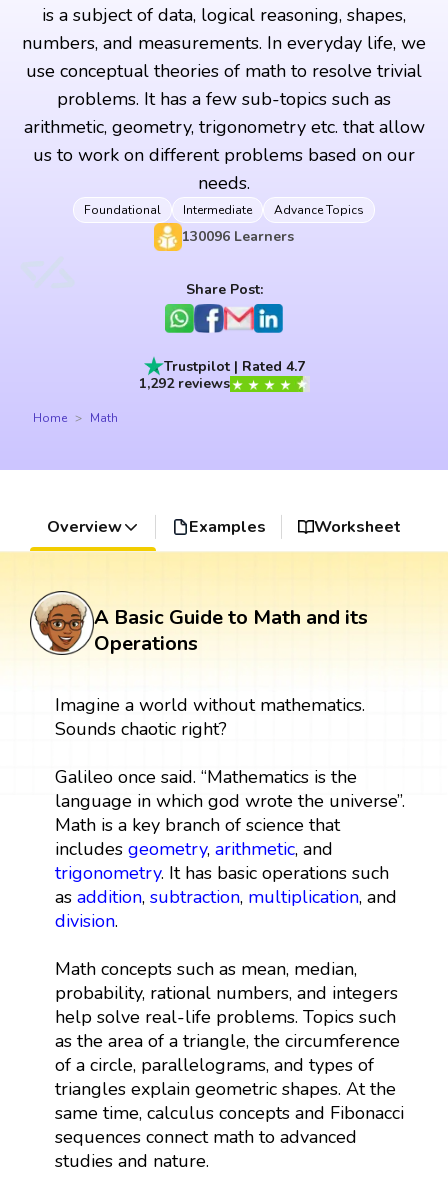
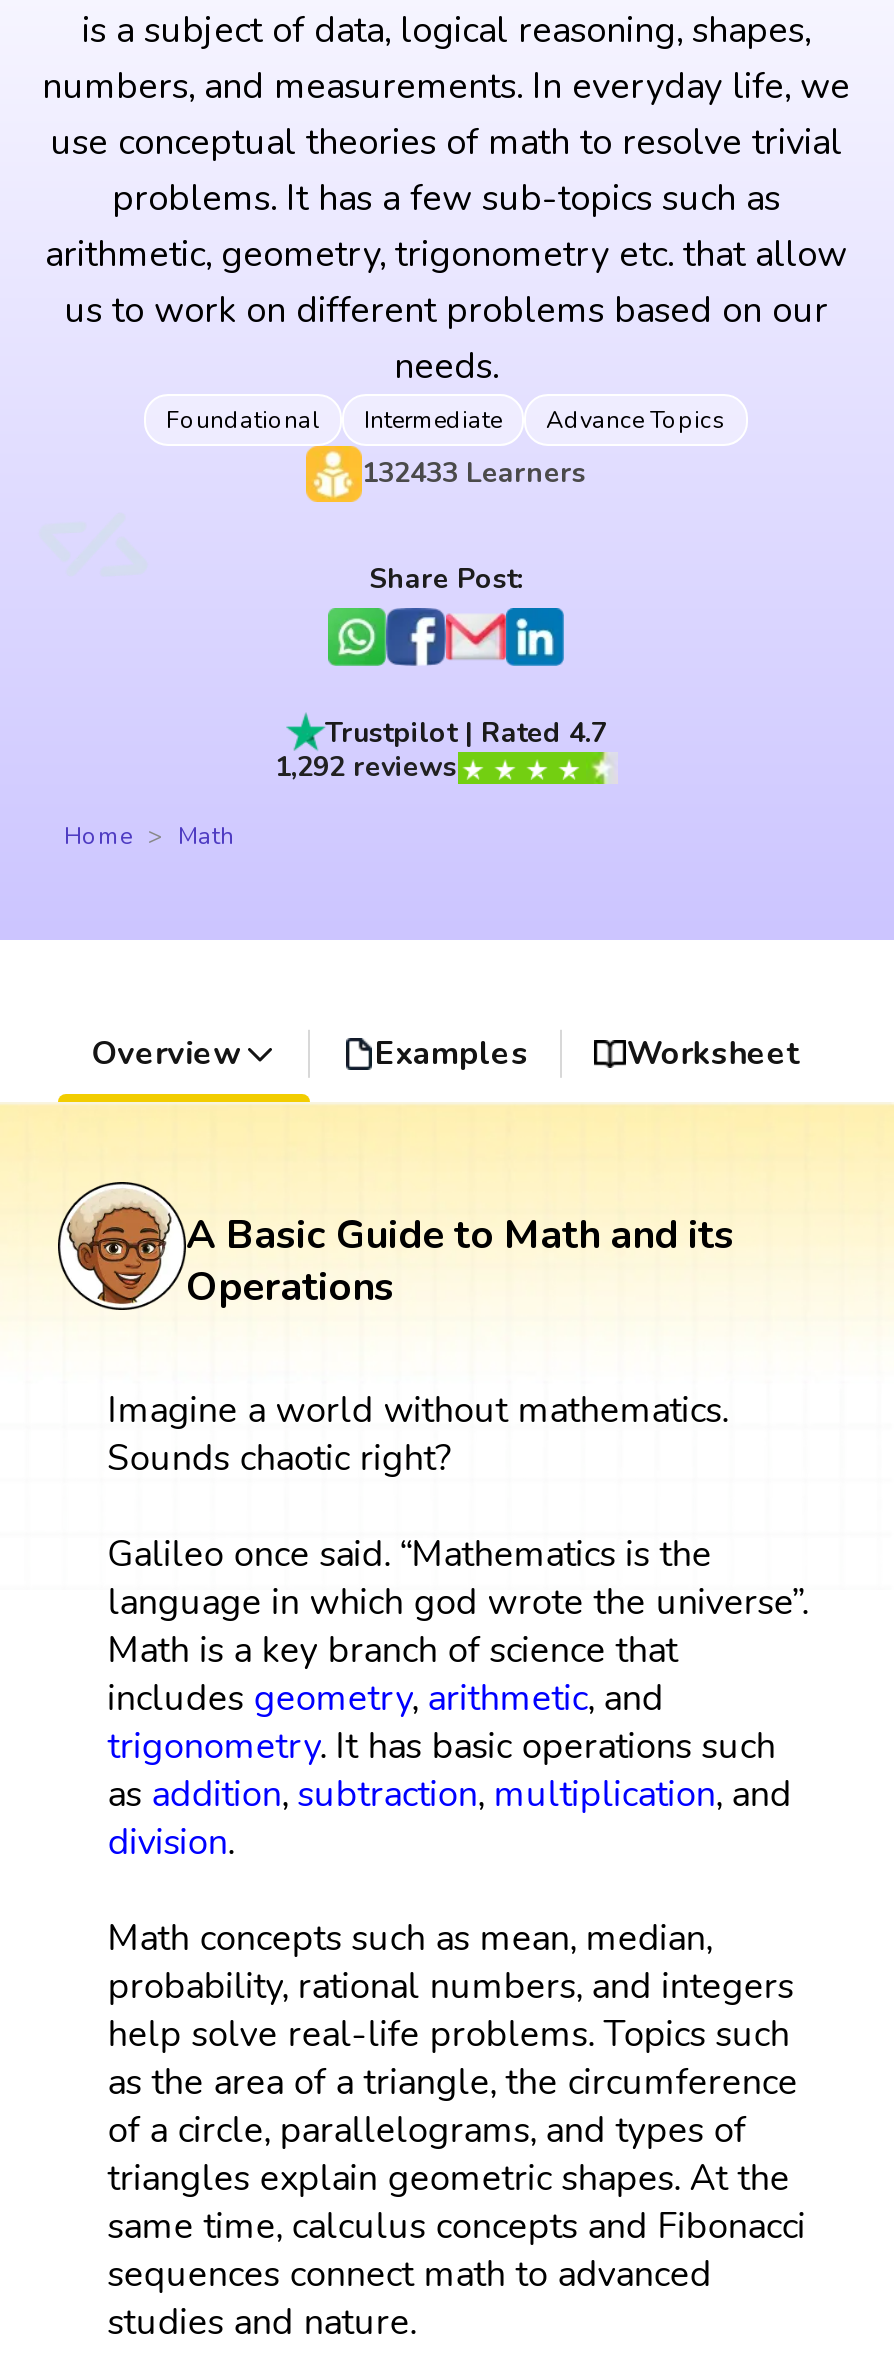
- 130096 Learners
+ 132433 Learners
